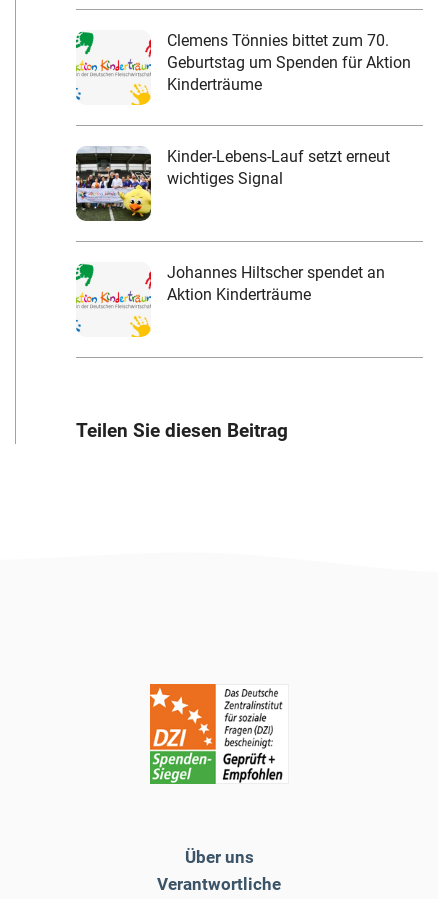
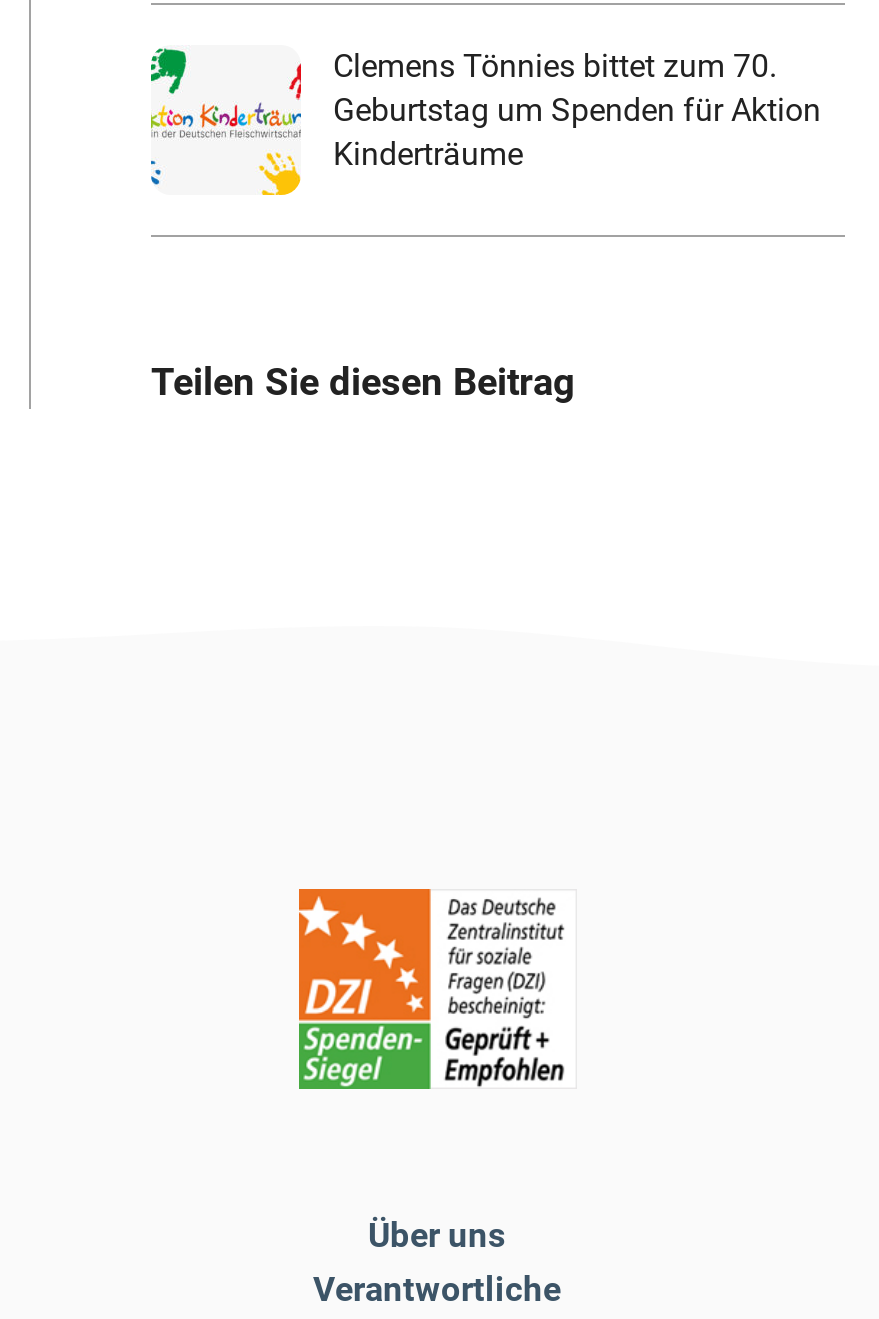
- [image]
- Kinder-Lebens-Lauf setzt erneut
- wichtiges Signal

- Johannes Hiltscher spendet an
- Aktion Kinderträume
